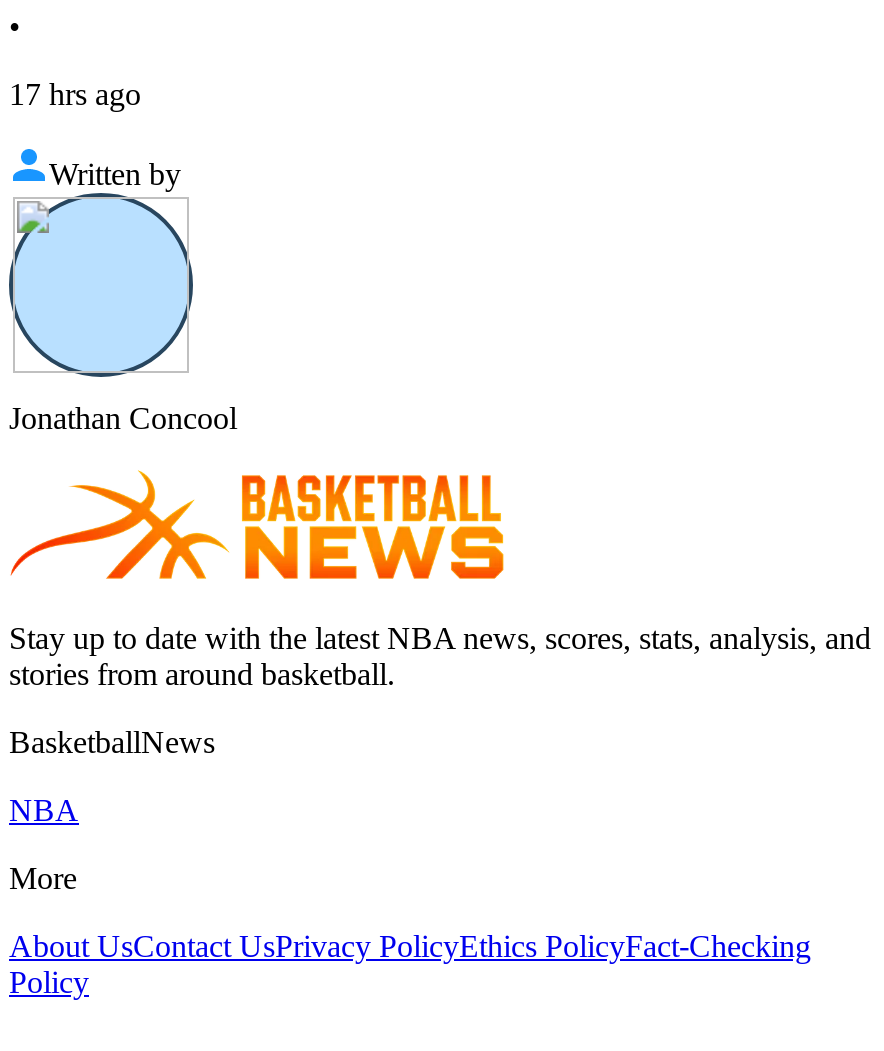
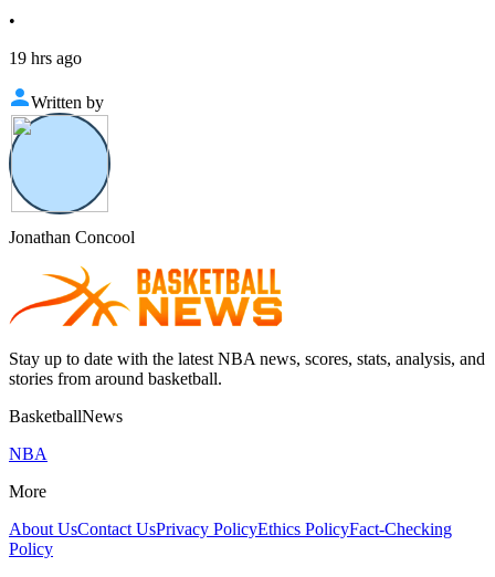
- 17 hrs ago
+ 19 hrs ago
